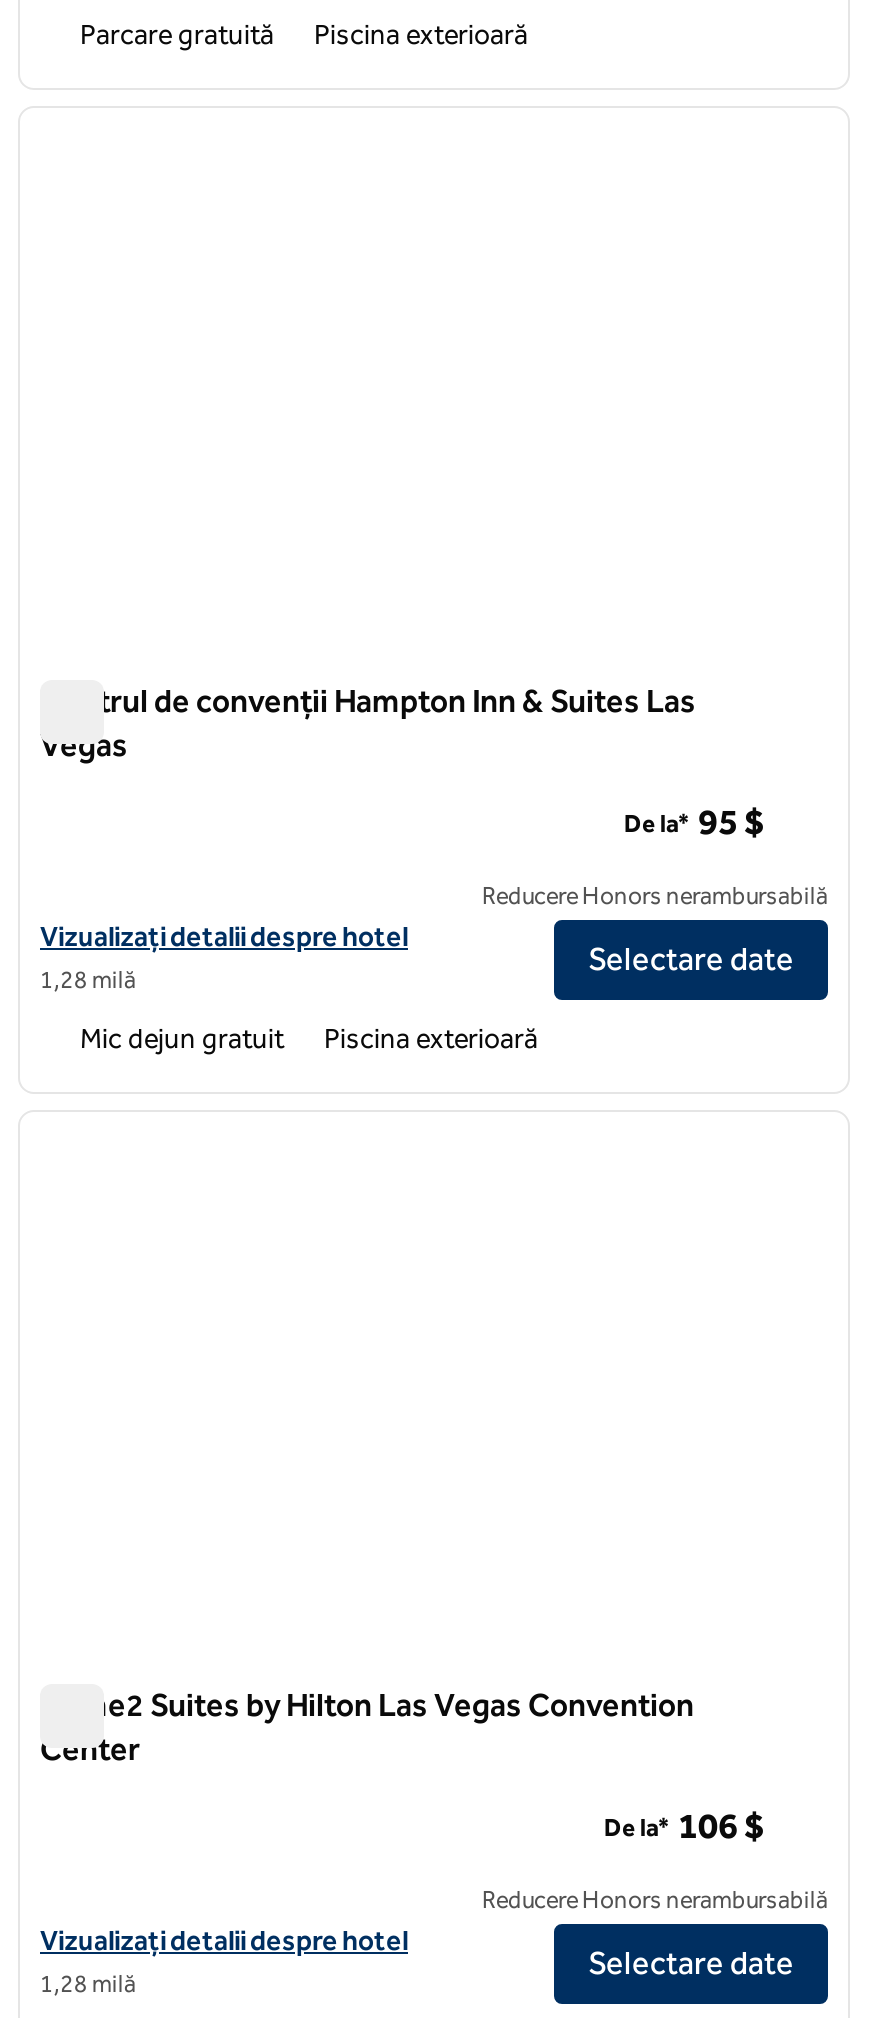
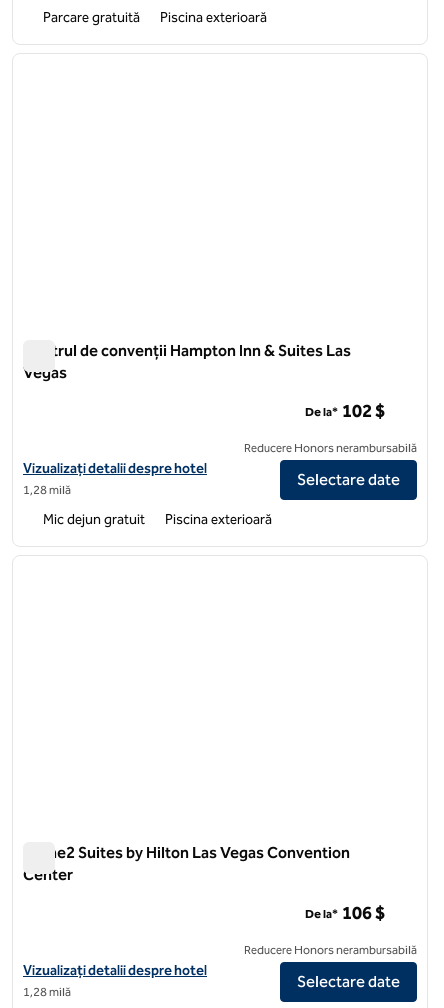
- De la* 95 $
+ De la* 102 $
